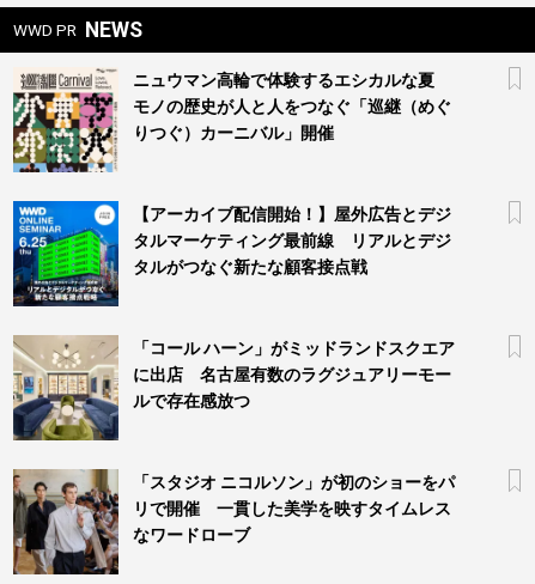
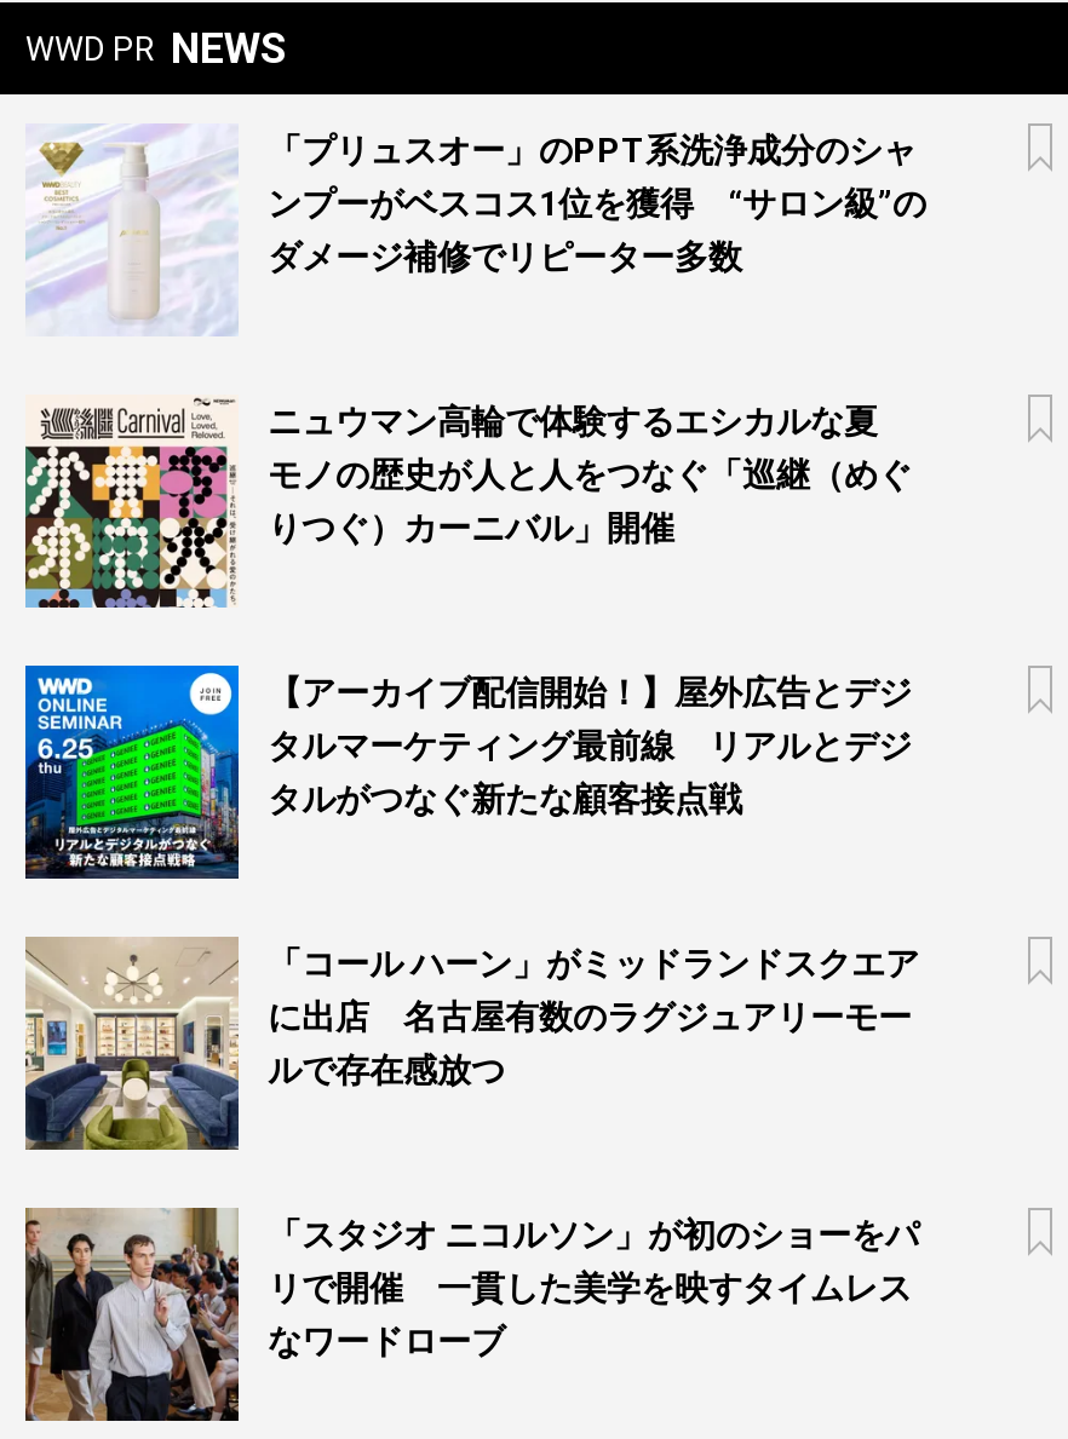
+ [image]
+ 「プリュスオー」のPPT系洗浄成分のシャ
+ ンプーがベスコス1位を獲得 “サロン級”の
+ ダメージ補修でリピーター多数
